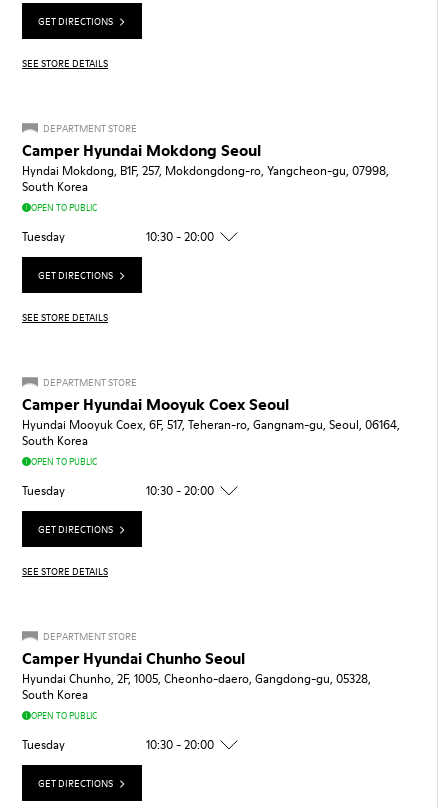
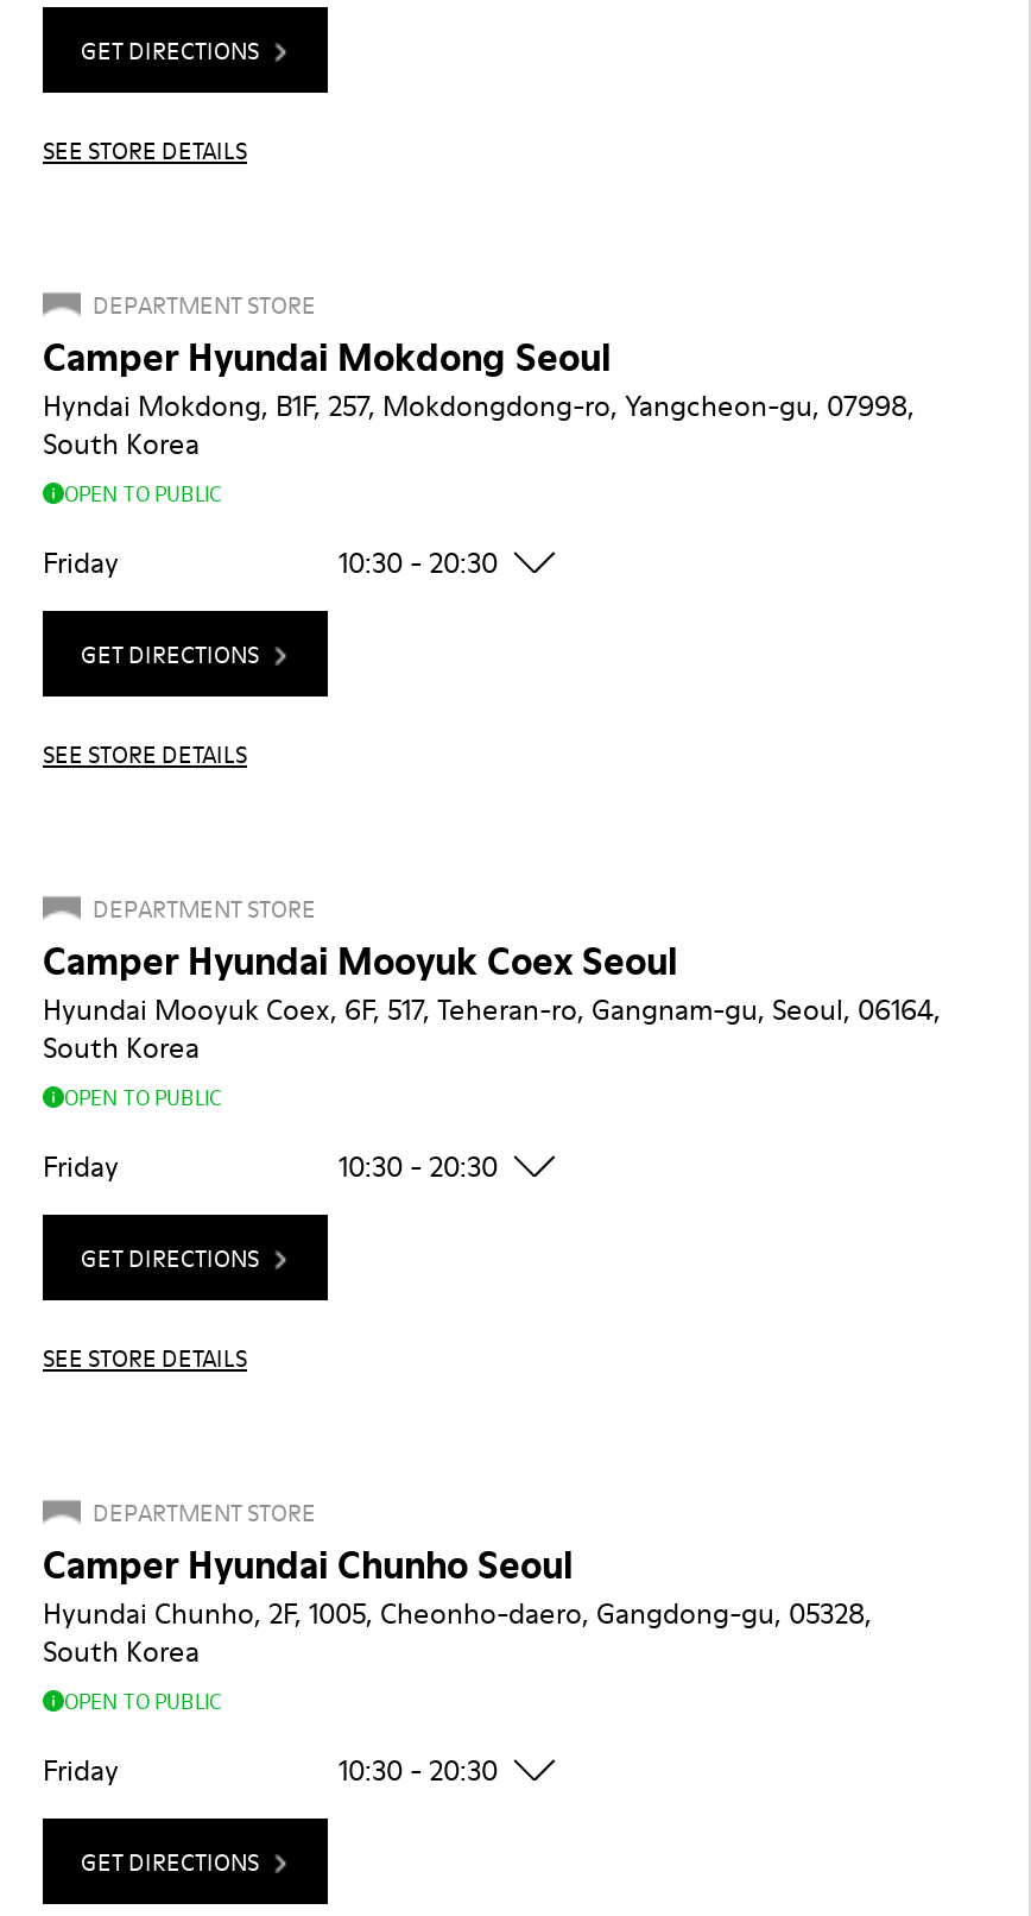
- Tuesday
- 10:30 - 20:00
+ Friday
+ 10:30 - 20:30

- Tuesday
- 10:30 - 20:00
+ Friday
+ 10:30 - 20:30

- Tuesday
- 10:30 - 20:00
+ Friday
+ 10:30 - 20:30
